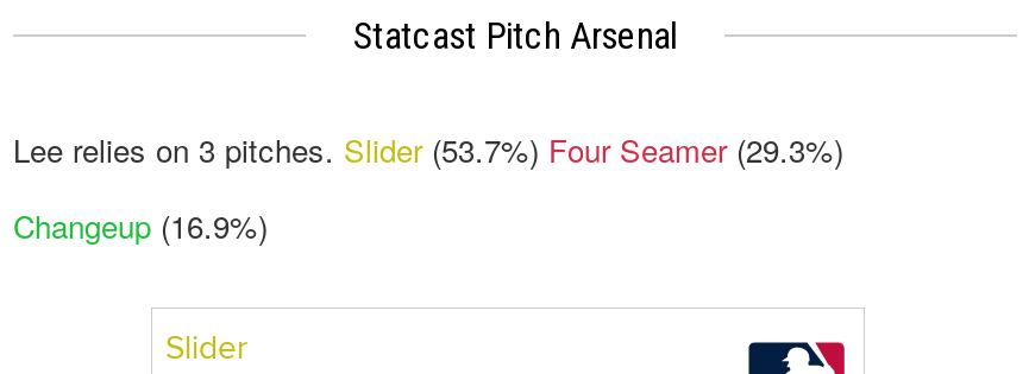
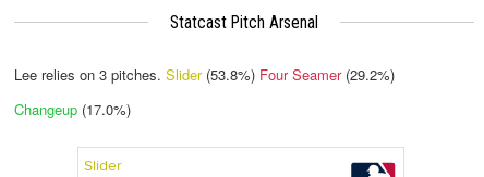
- Lee relies on 3 pitches. Slider (53.7%) Four Seamer (29.3%)
+ Lee relies on 3 pitches. Slider (53.8%) Four Seamer (29.2%)

- Changeup (16.9%)
+ Changeup (17.0%)
